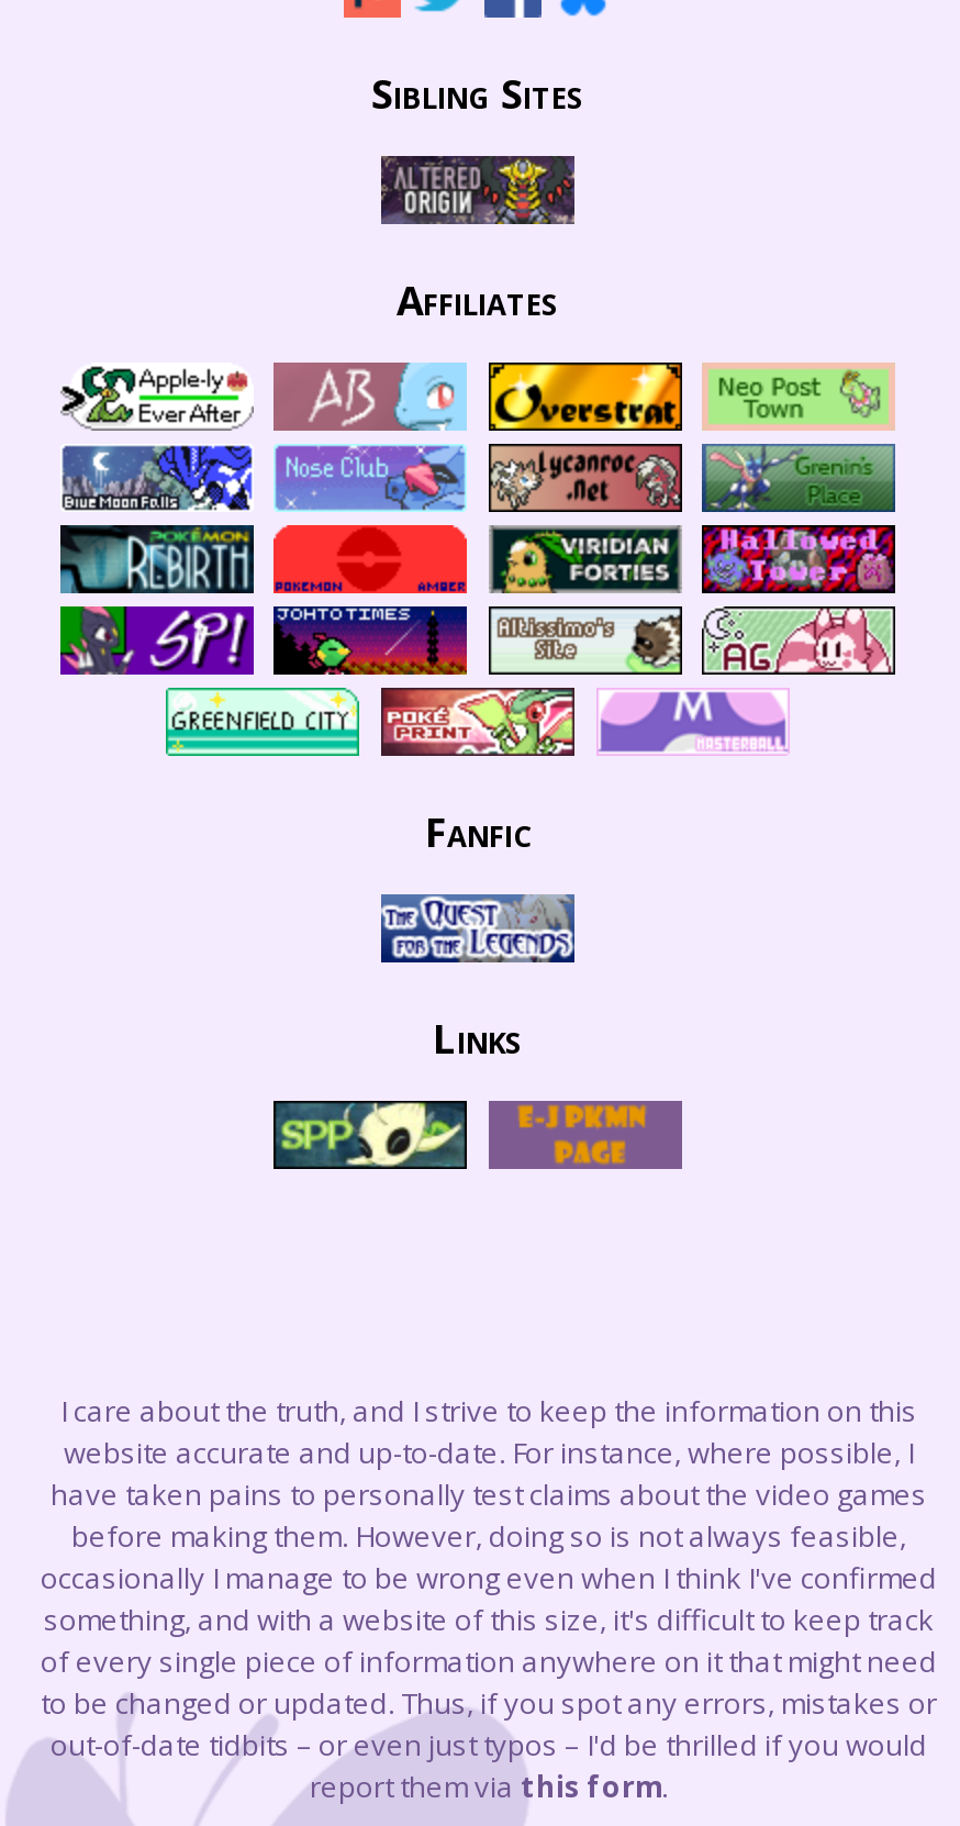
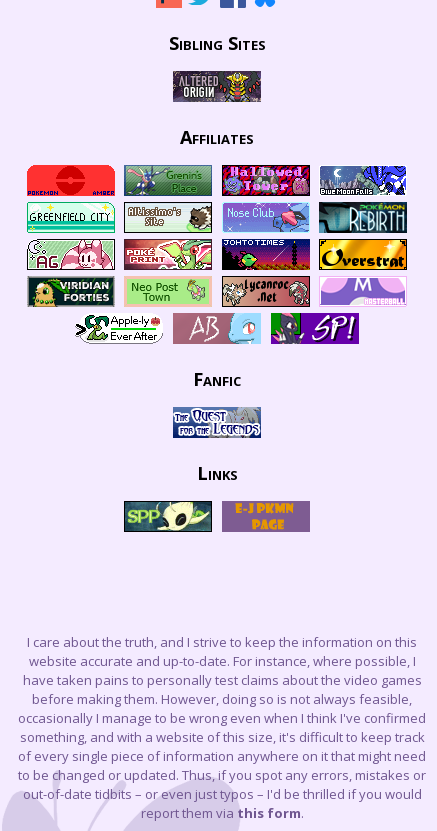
- [image]
+ [image]
